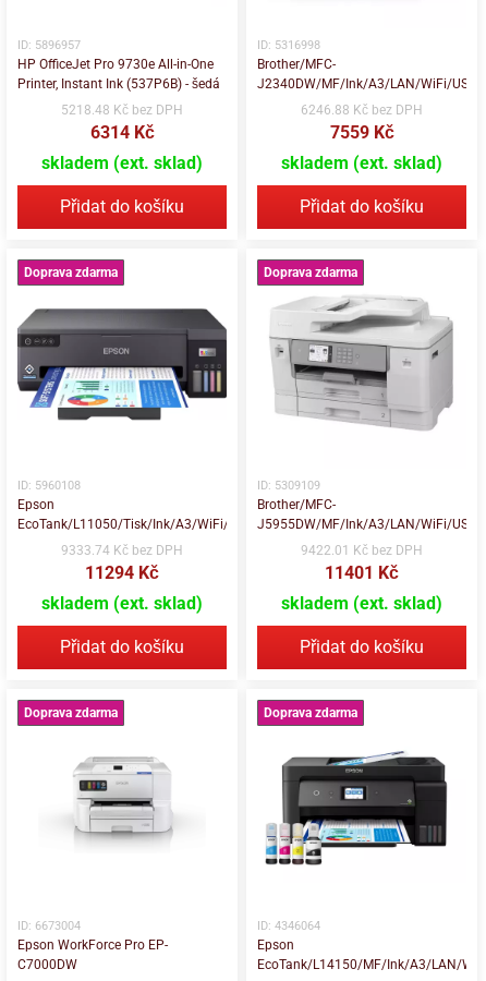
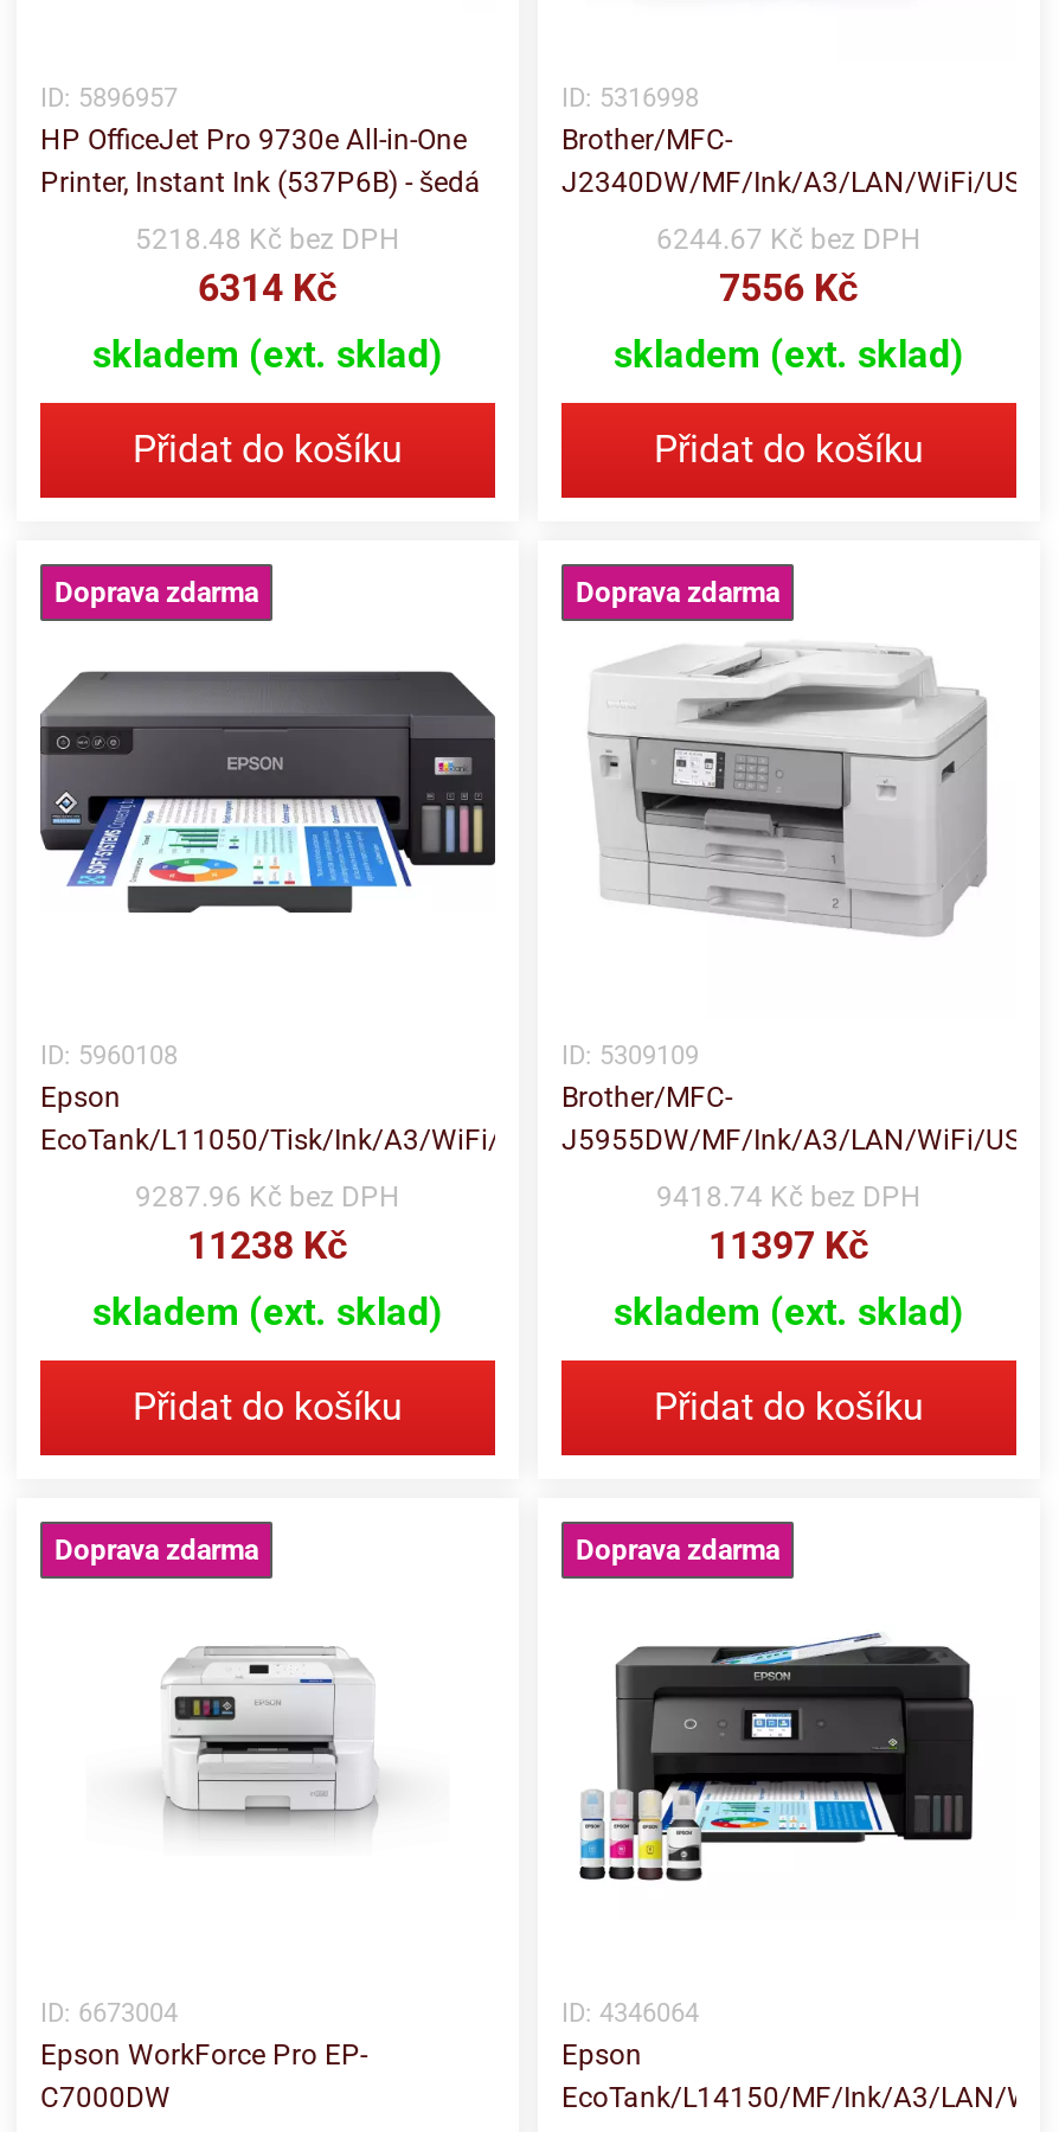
- 6246.88 Kč bez DPH
+ 6244.67 Kč bez DPH

- 7559 Kč
+ 7556 Kč

- 9333.74 Kč bez DPH
+ 9287.96 Kč bez DPH

- 9422.01 Kč bez DPH
+ 9418.74 Kč bez DPH

- 11294 Kč
+ 11238 Kč

- 11401 Kč
+ 11397 Kč
